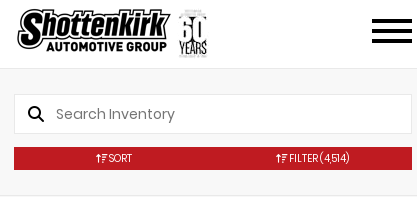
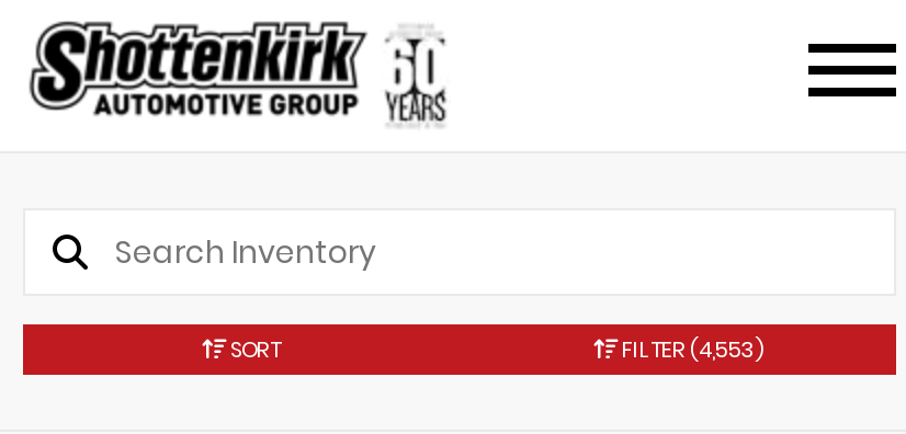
- FILTER (4,514)
+ FILTER (4,553)
